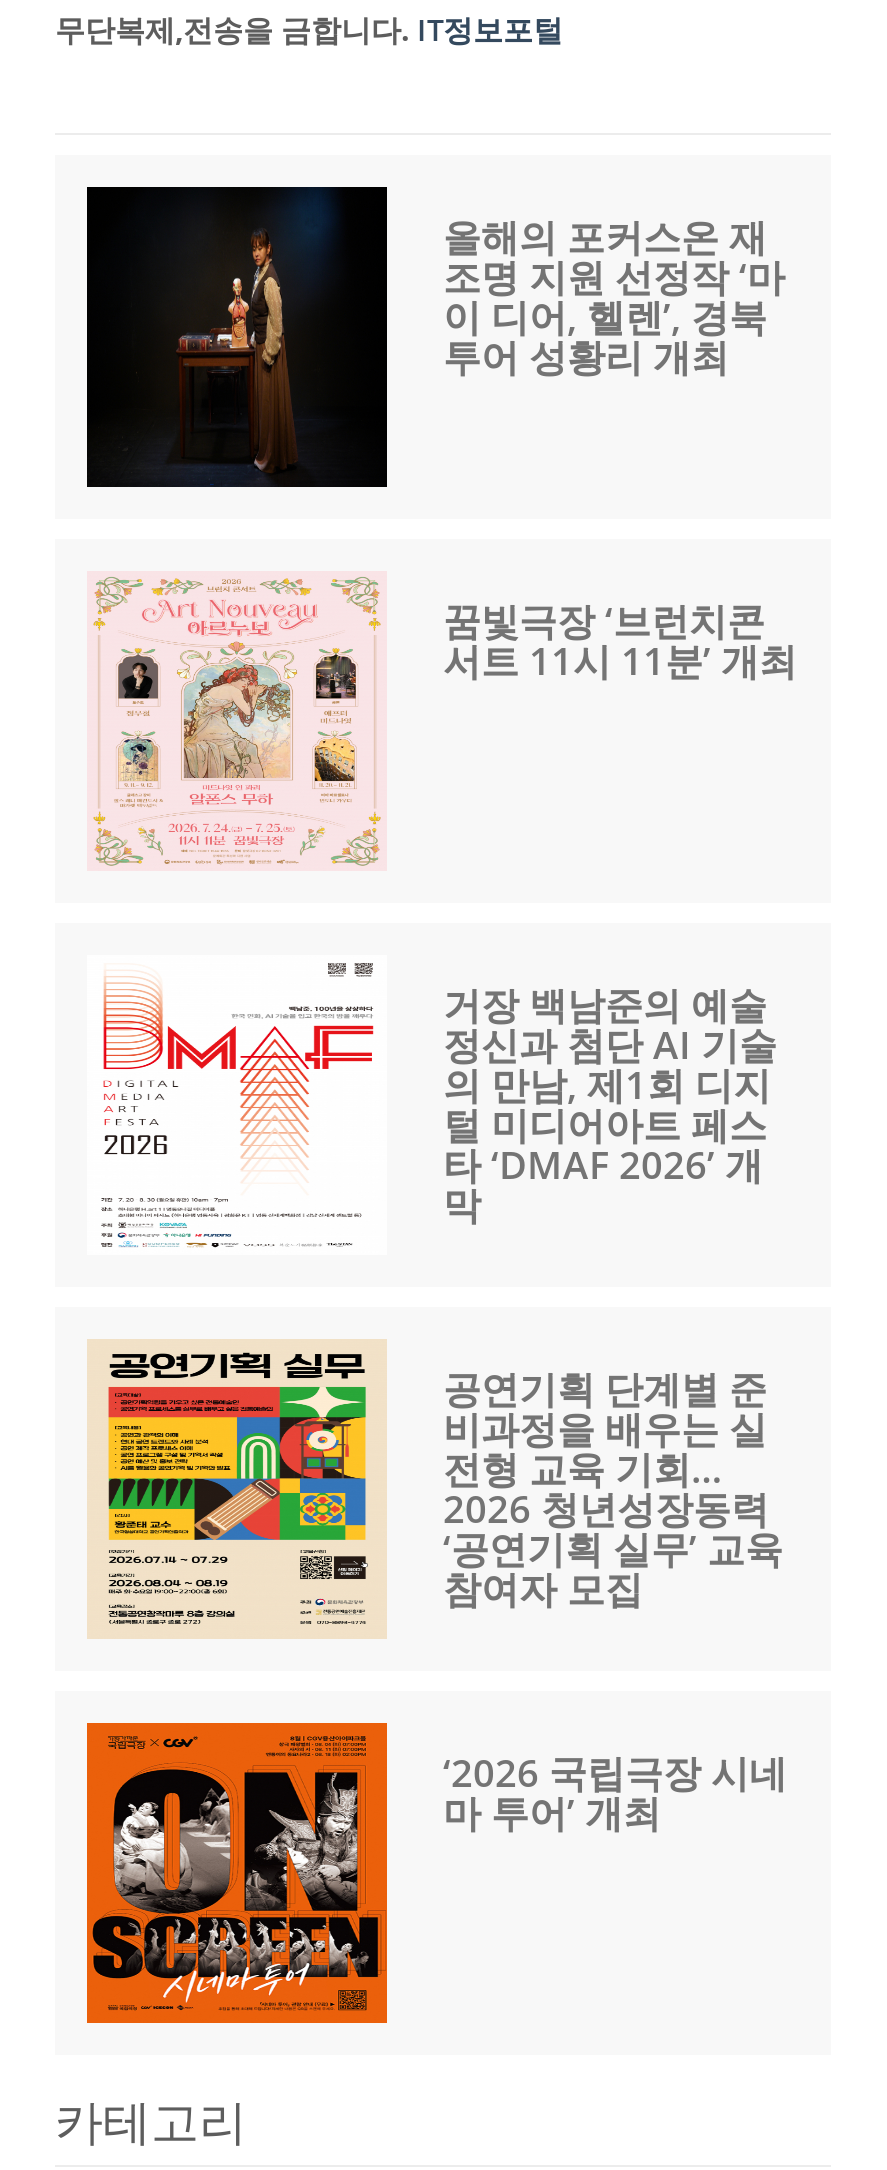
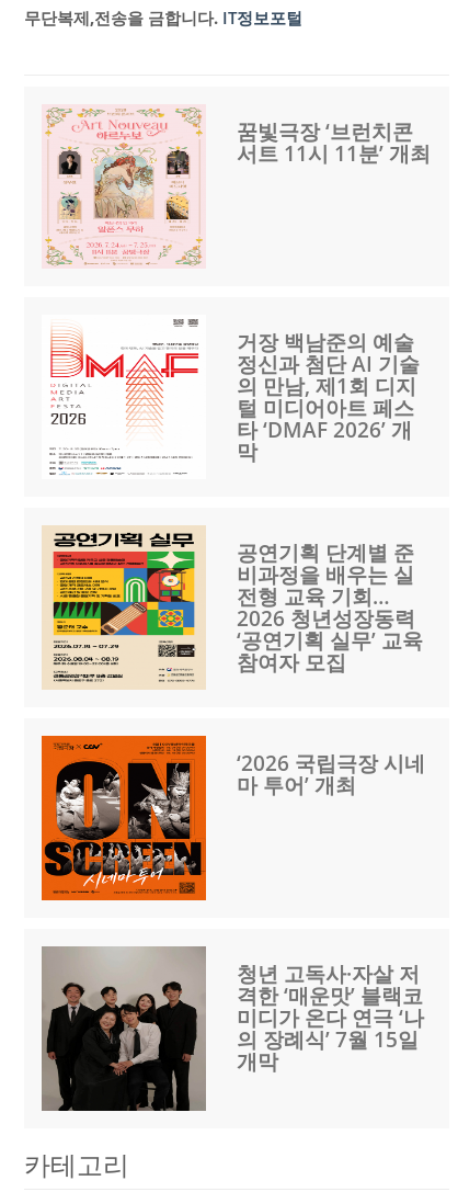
- [image]
- 올해의 포커스온 재
- 조명 지원 선정작 ‘마
- 이 디어, 헬렌’, 경북
- 투어 성황리 개최

moved up: [image] | 꿈빛극장 ‘브런치콘 | 서트 11시 11분’ 개최 | ... | ‘2026 국립극장 시네 | 마 투어’ 개최

moved up: [image]

+ [image]
+ 청년 고독사·자살 저
+ 격한 ‘매운맛’ 블랙코
+ 미디가 온다 연극 ‘나
+ 의 장례식’ 7월 15일
+ 개막
